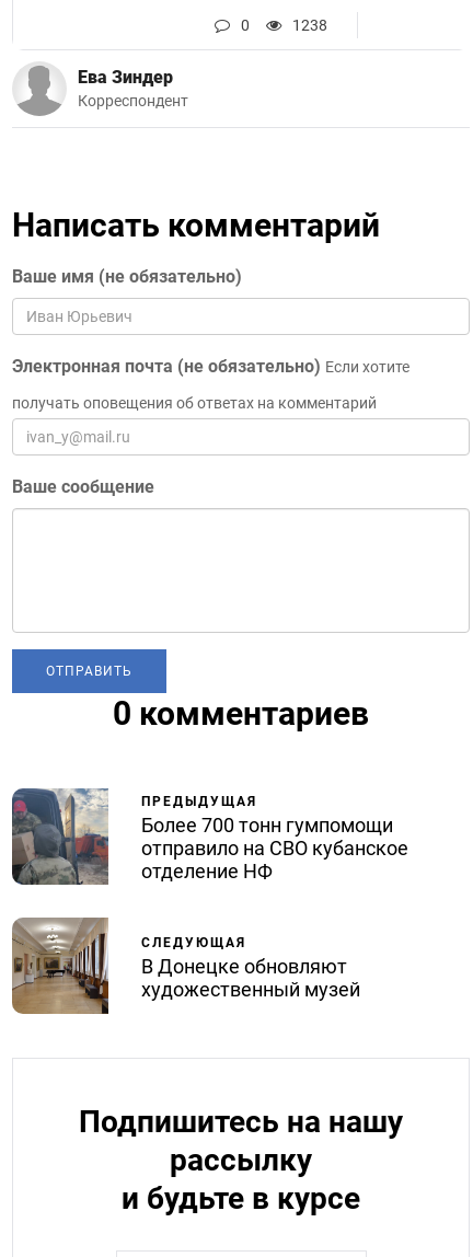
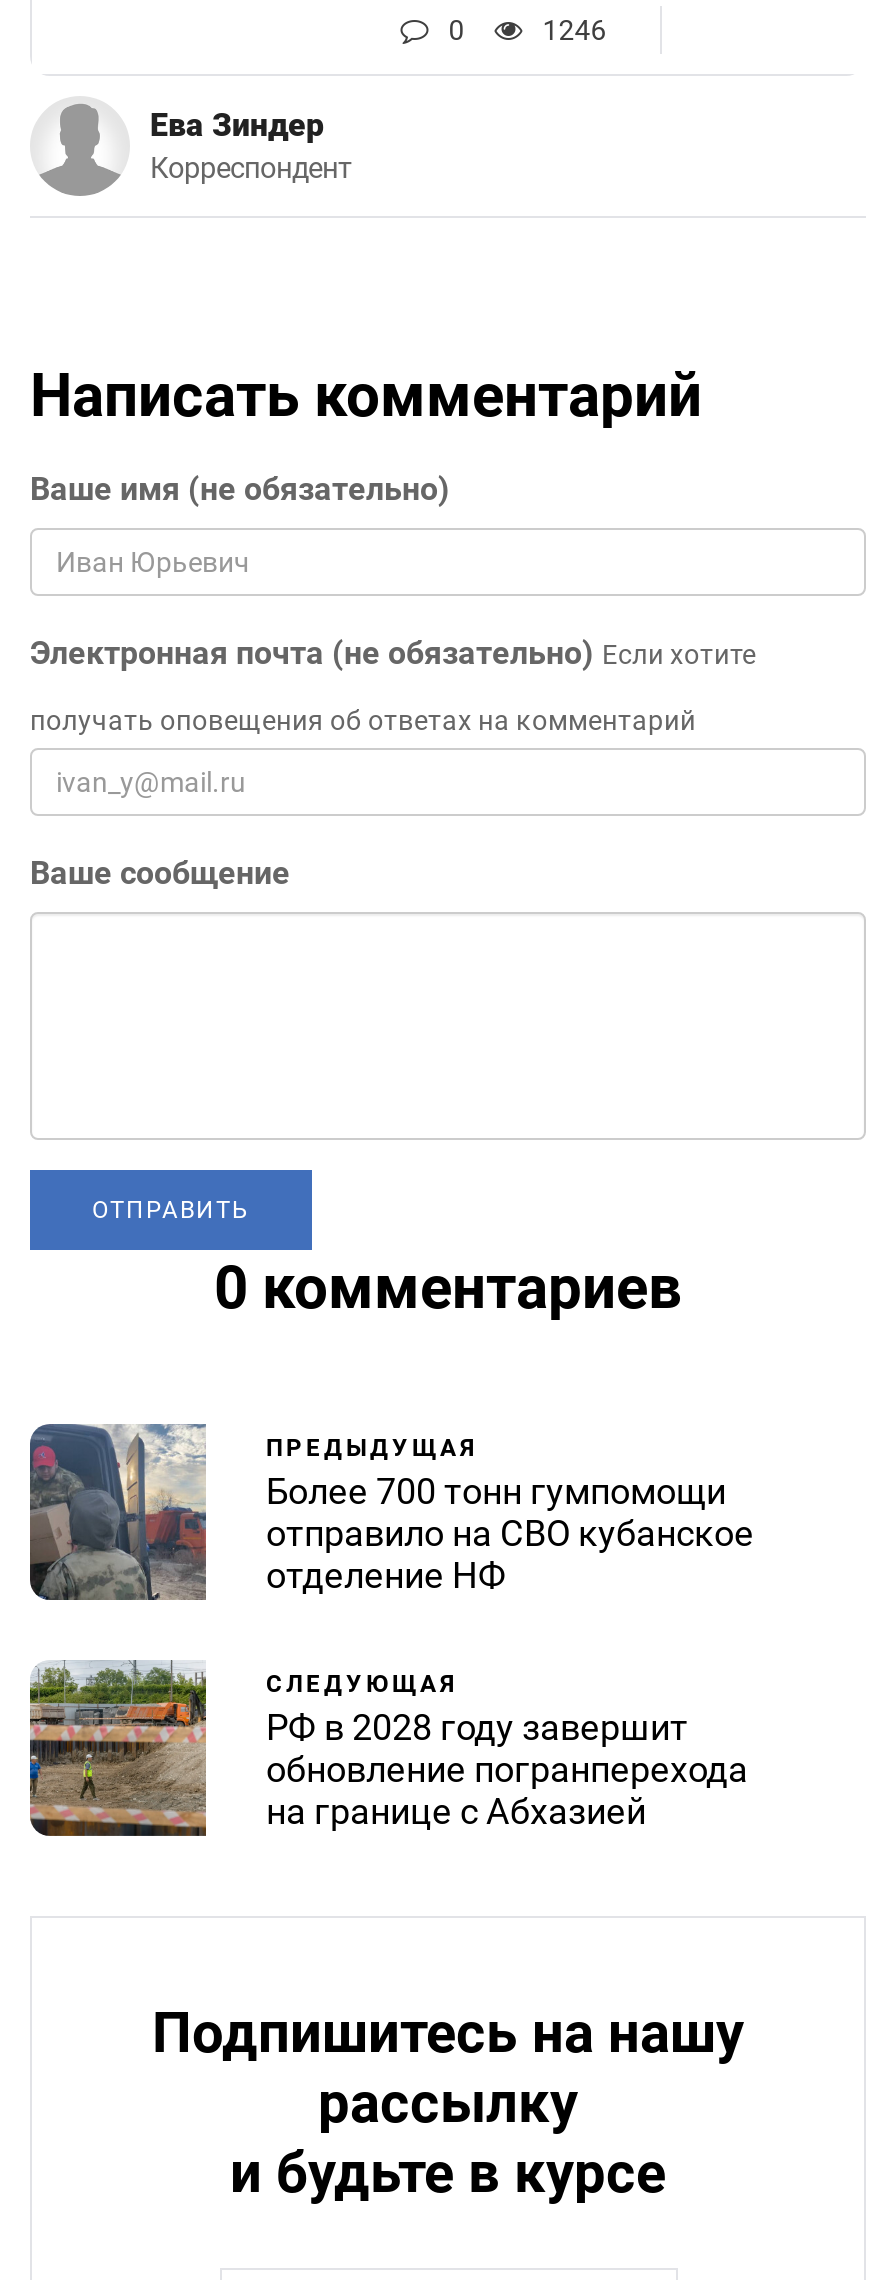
- 1238
+ 1246

- [image]
- В Донецке обновляют
- художественный музей
+ [image]
+ РФ в 2028 году завершит
+ обновление погранперехода
+ на границе с Абхазией
